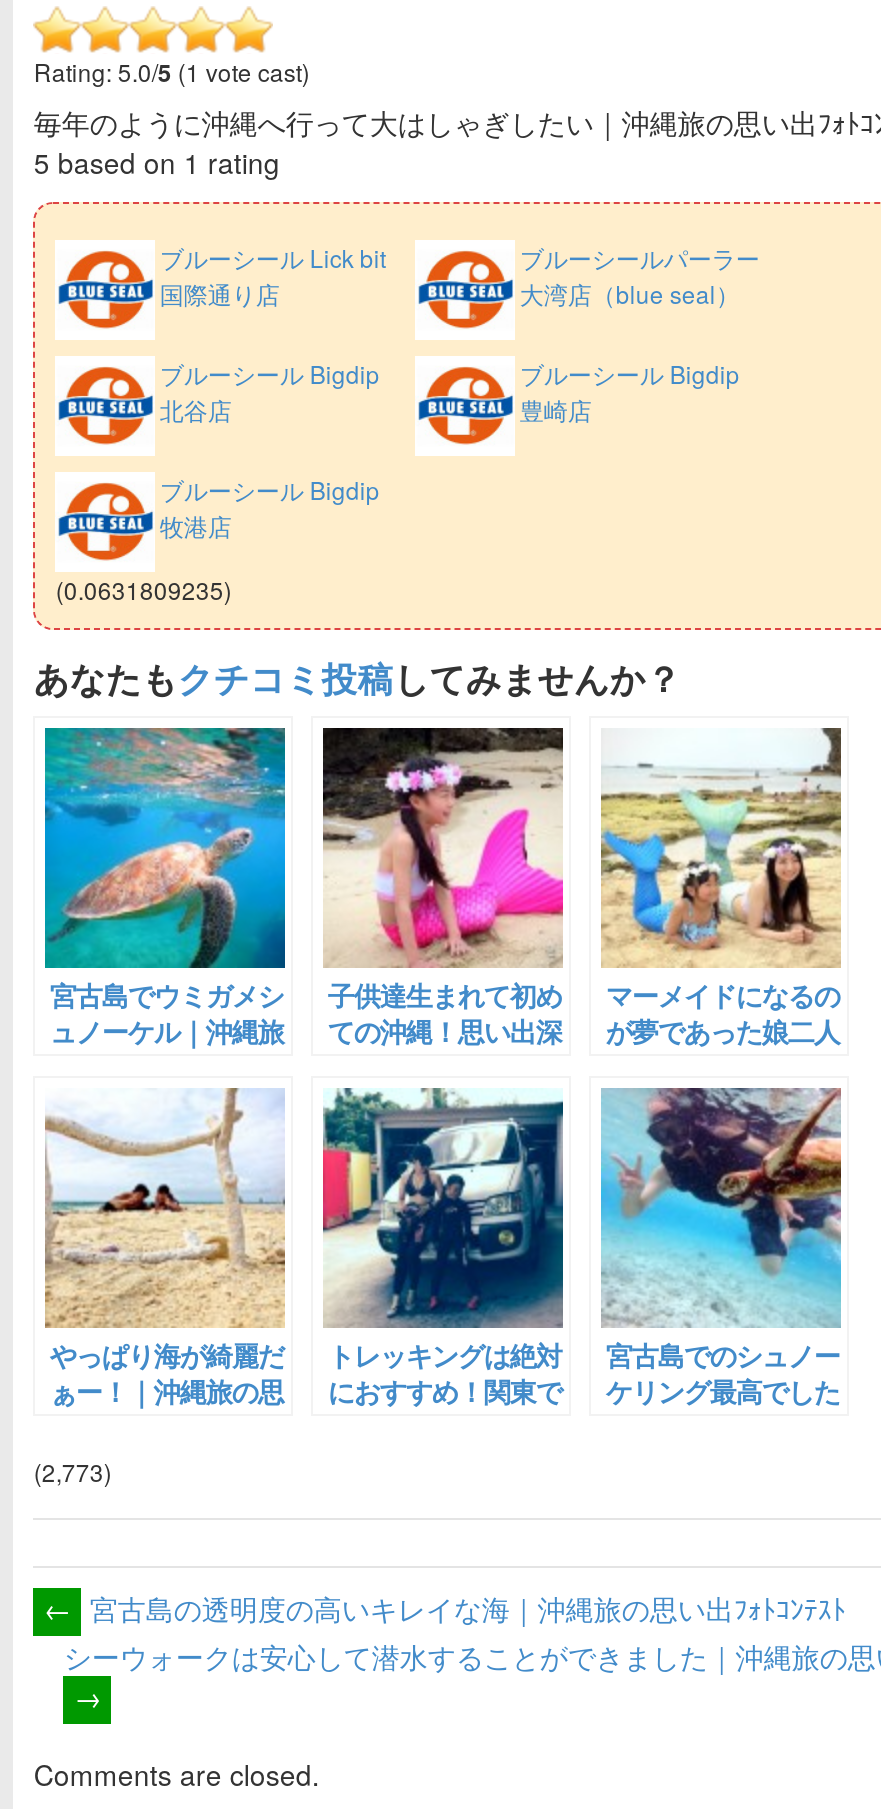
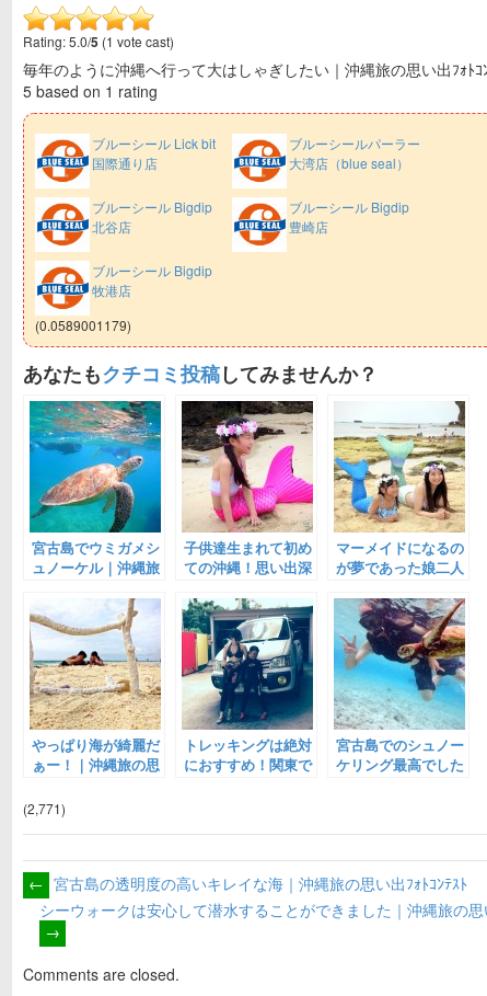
- (0.0631809235)
+ (0.0589001179)

- (2,773)
+ (2,771)
